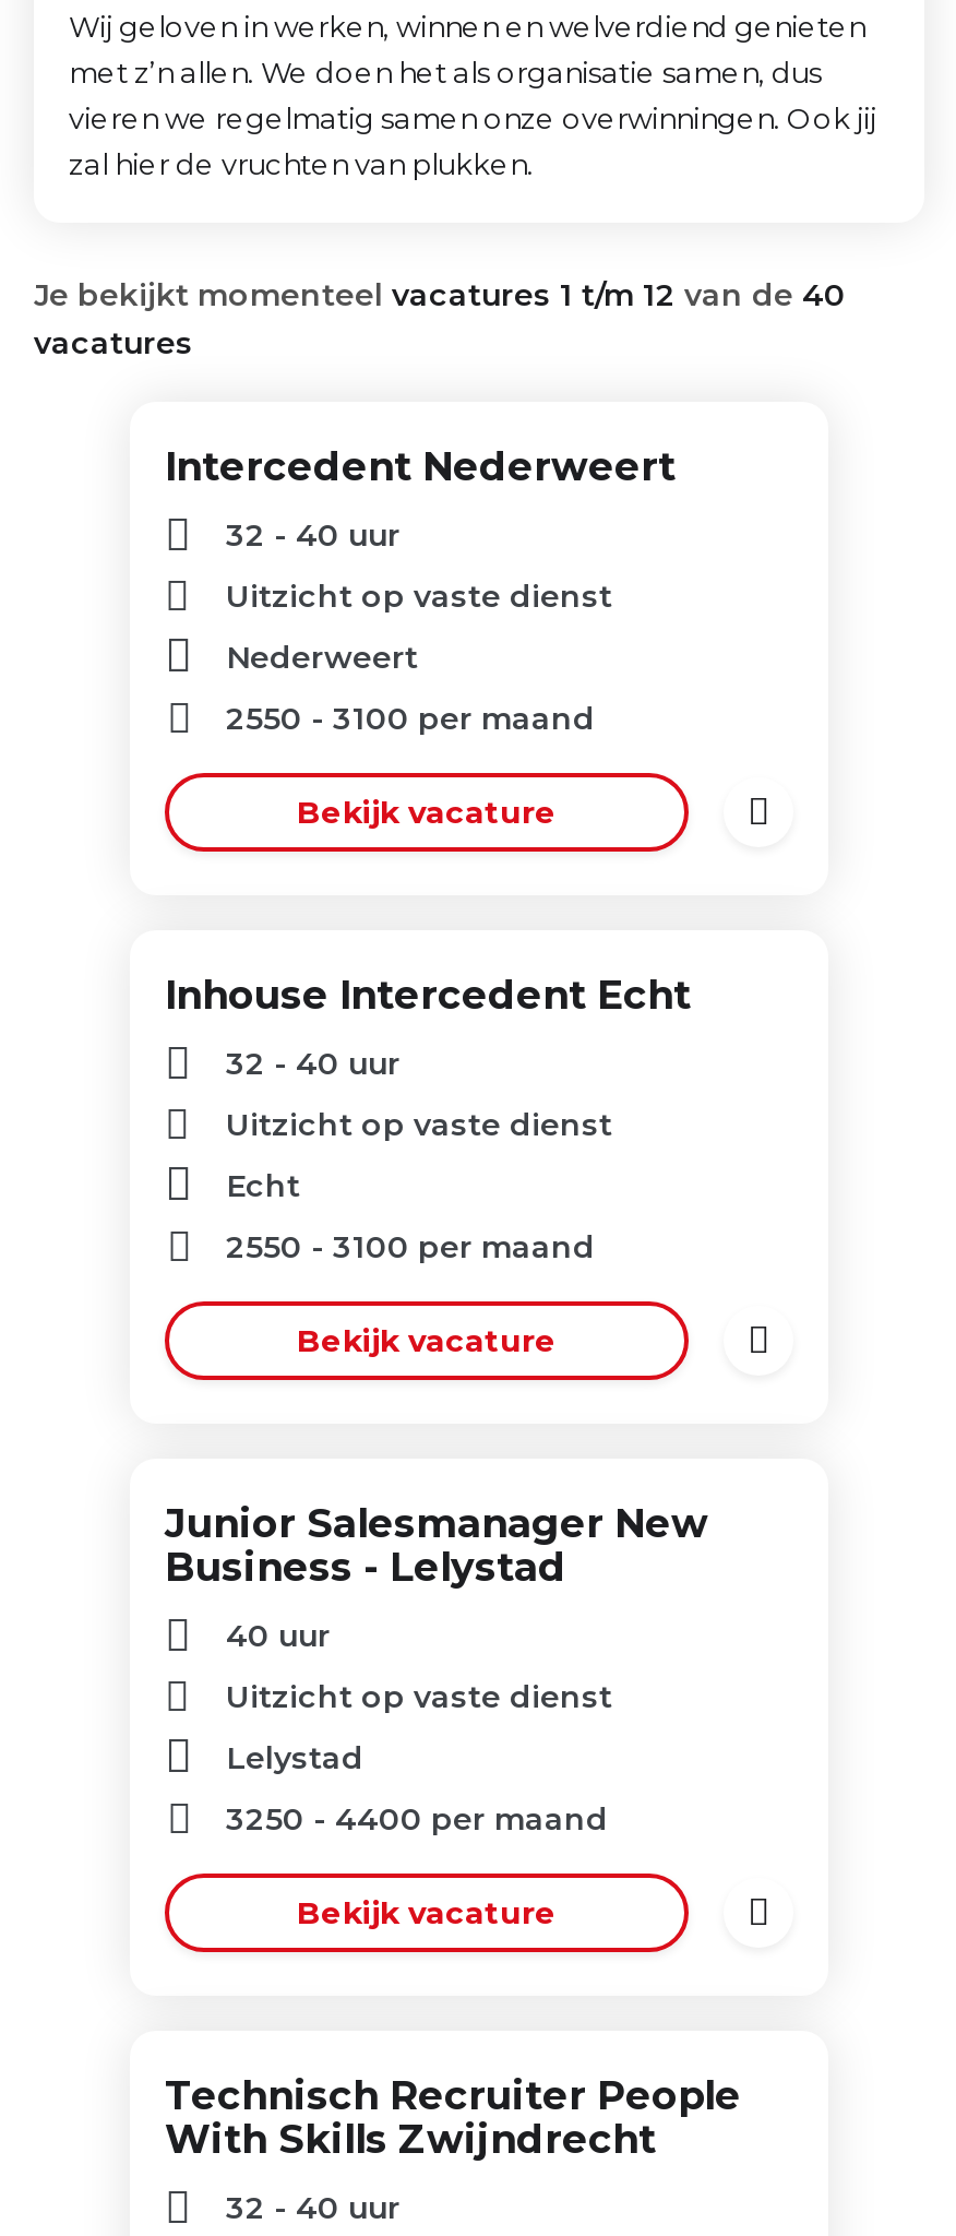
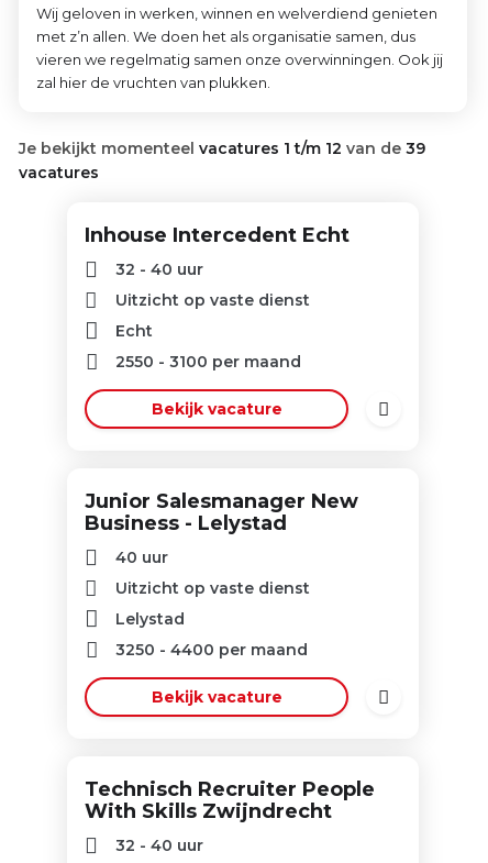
- Je bekijkt momenteel vacatures 1 t/m 12 van de 40
+ Je bekijkt momenteel vacatures 1 t/m 12 van de 39

- Intercedent Nederweert
- 32 - 40 uur
- Uitzicht op vaste dienst
- Nederweert
- 2550 - 3100 per maand
- Bekijk vacature
